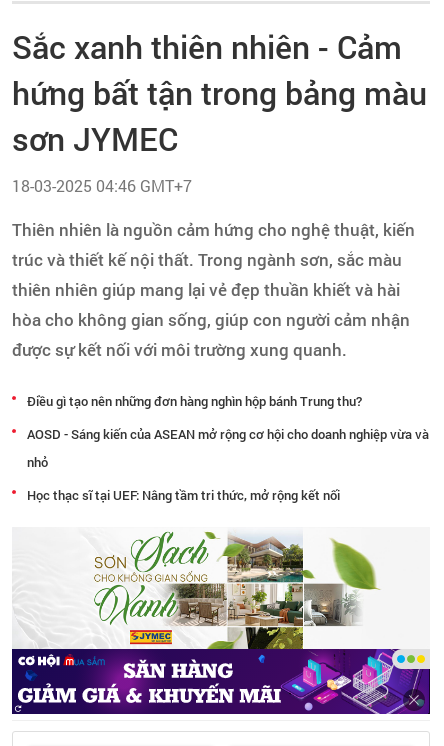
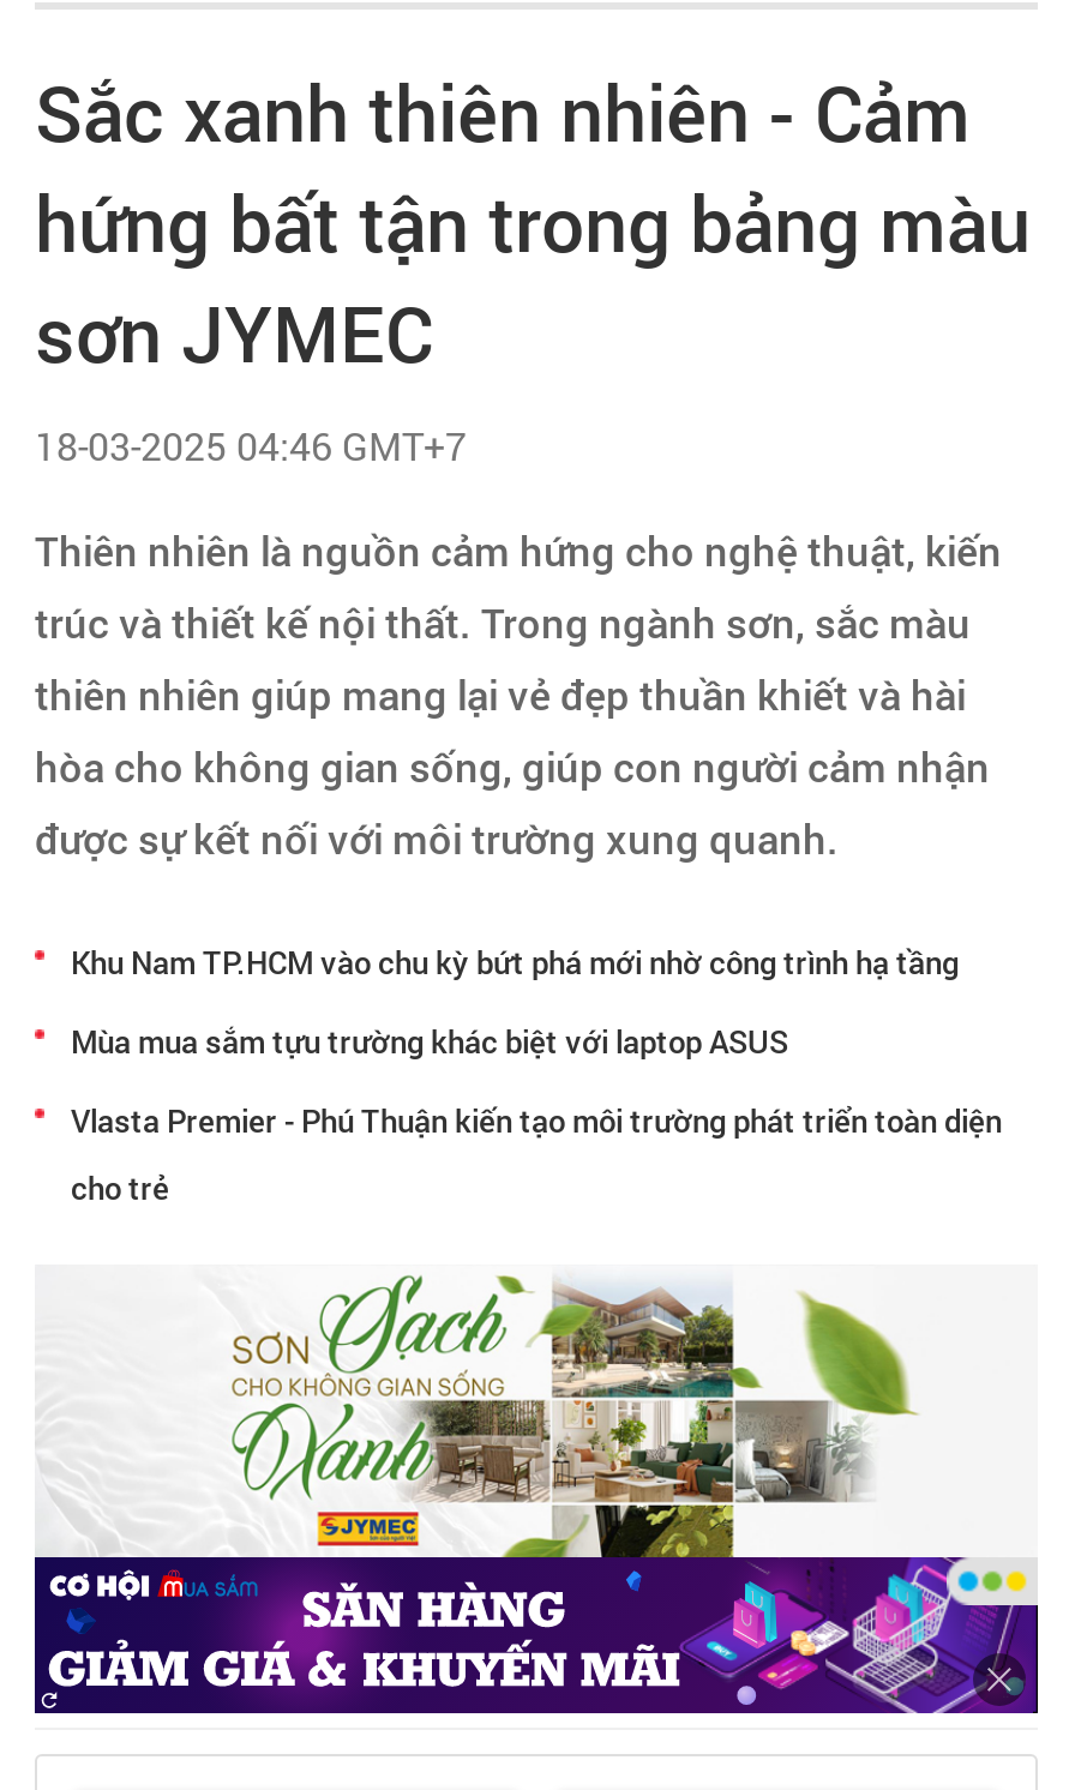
- Điều gì tạo nên những đơn hàng nghìn hộp bánh Trung thu?
+ Khu Nam TP.HCM vào chu kỳ bứt phá mới nhờ công trình hạ tầng

- AOSD - Sáng kiến của ASEAN mở rộng cơ hội cho doanh nghiệp vừa và
+ Mùa mua sắm tựu trường khác biệt với laptop ASUS

- nhỏ
+ Vlasta Premier - Phú Thuận kiến tạo môi trường phát triển toàn diện

- Học thạc sĩ tại UEF: Nâng tầm tri thức, mở rộng kết nối
+ cho trẻ
